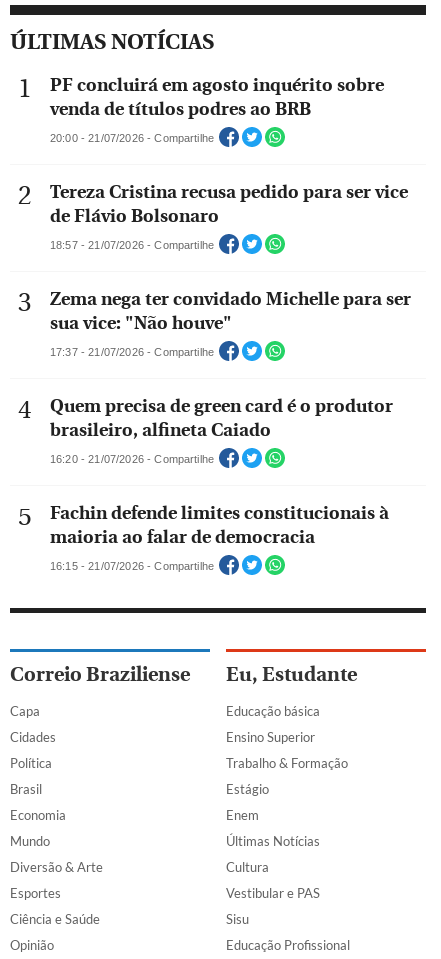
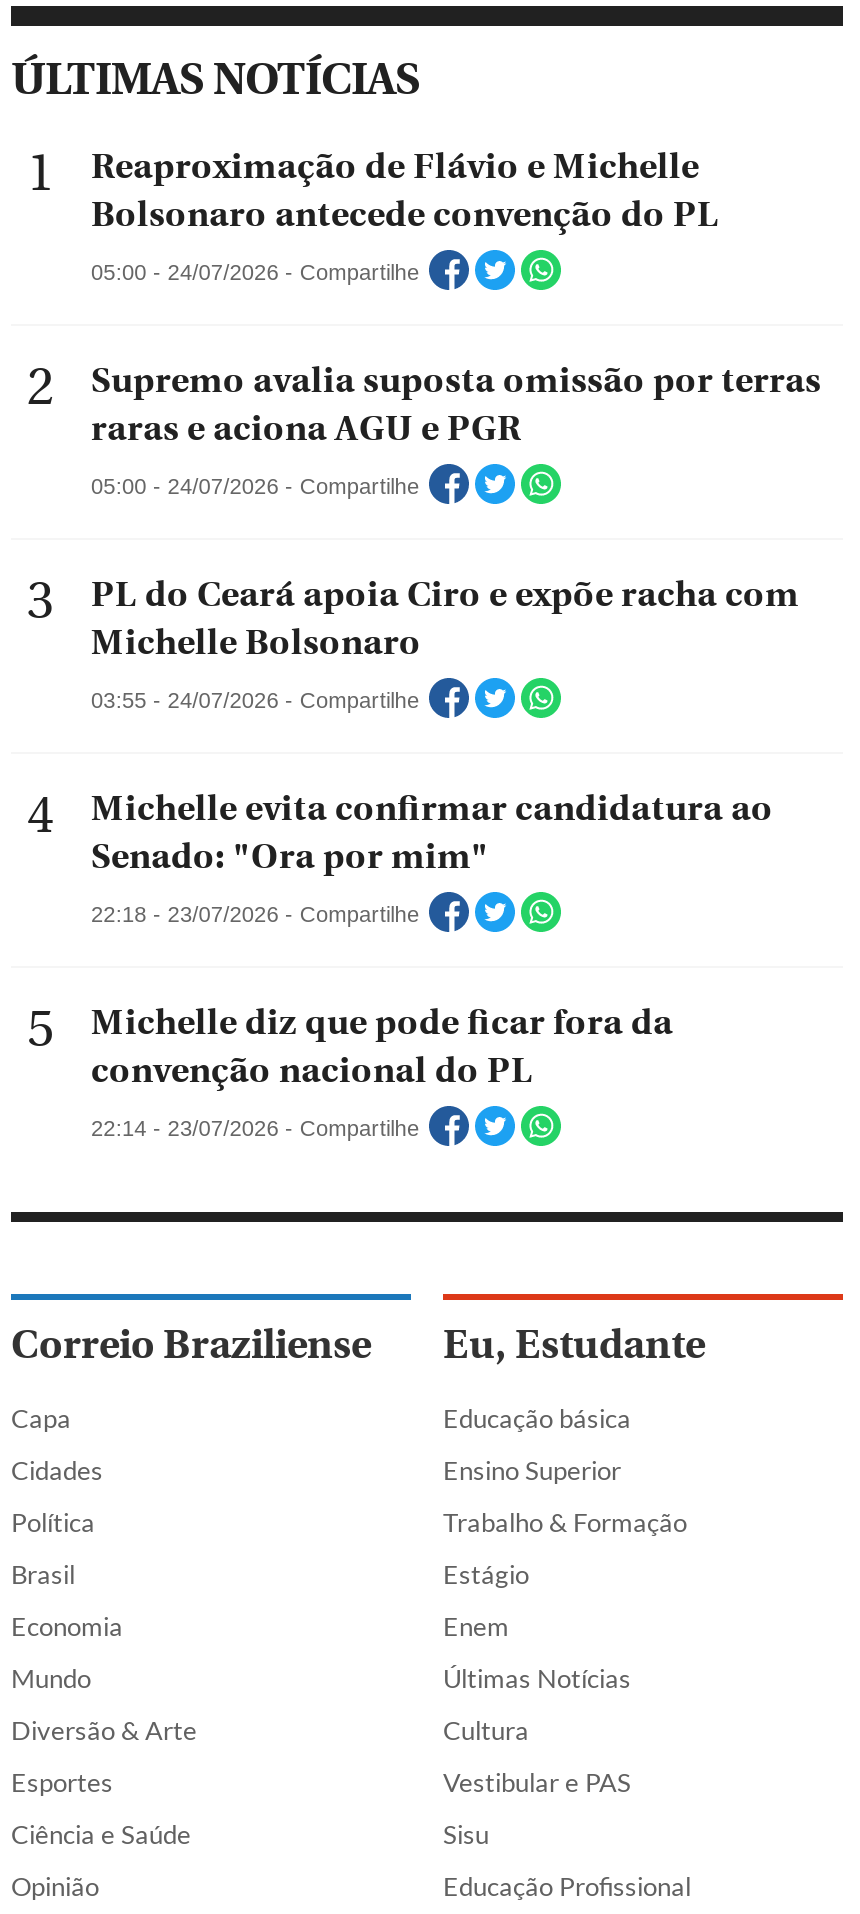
- PF concluirá em agosto inquérito sobre
- venda de títulos podres ao BRB
+ Reaproximação de Flávio e Michelle
+ Bolsonaro antecede convenção do PL

- 20:00 - 21/07/2026 - Compartilhe
+ 05:00 - 24/07/2026 - Compartilhe

- Tereza Cristina recusa pedido para ser vice
- de Flávio Bolsonaro
+ Supremo avalia suposta omissão por terras
+ raras e aciona AGU e PGR

- 18:57 - 21/07/2026 - Compartilhe
+ 05:00 - 24/07/2026 - Compartilhe

- Zema nega ter convidado Michelle para ser
- sua vice: "Não houve"
+ PL do Ceará apoia Ciro e expõe racha com
+ Michelle Bolsonaro

- 17:37 - 21/07/2026 - Compartilhe
+ 03:55 - 24/07/2026 - Compartilhe

- Quem precisa de green card é o produtor
- brasileiro, alfineta Caiado
+ Michelle evita confirmar candidatura ao
+ Senado: "Ora por mim"

- 16:20 - 21/07/2026 - Compartilhe
+ 22:18 - 23/07/2026 - Compartilhe

- Fachin defende limites constitucionais à
- maioria ao falar de democracia
+ Michelle diz que pode ficar fora da
+ convenção nacional do PL

- 16:15 - 21/07/2026 - Compartilhe
+ 22:14 - 23/07/2026 - Compartilhe
